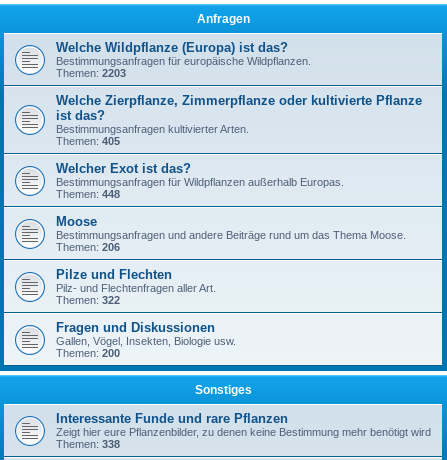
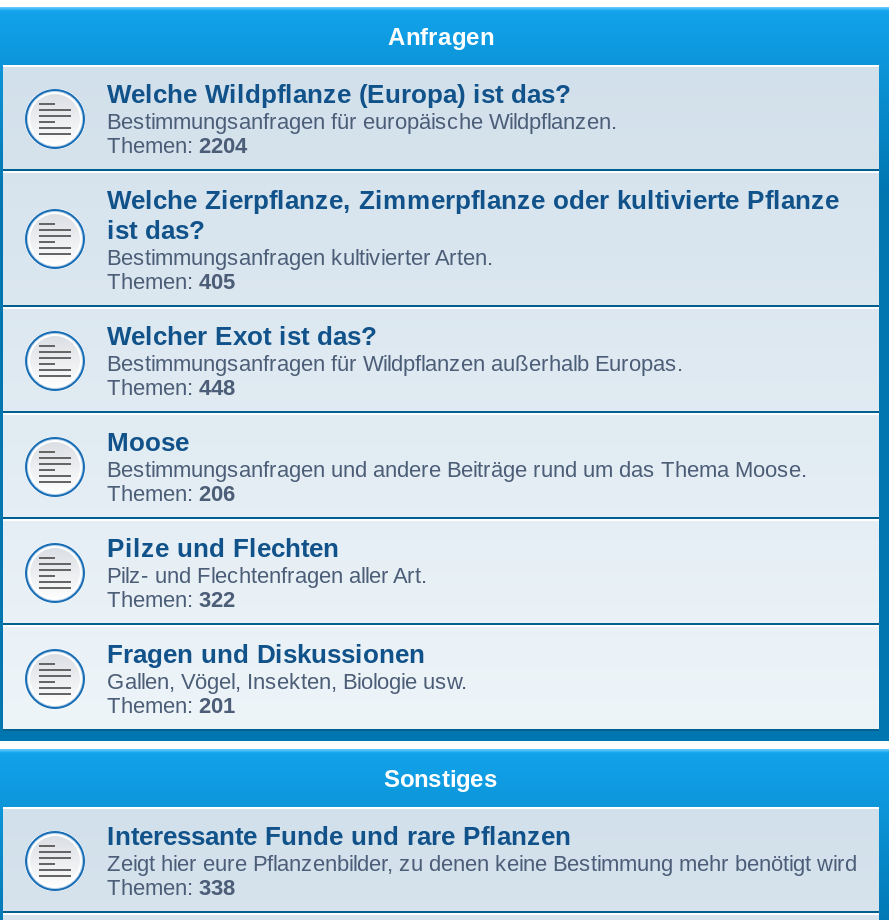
- Themen: 2203
+ Themen: 2204

- Themen: 200
+ Themen: 201
